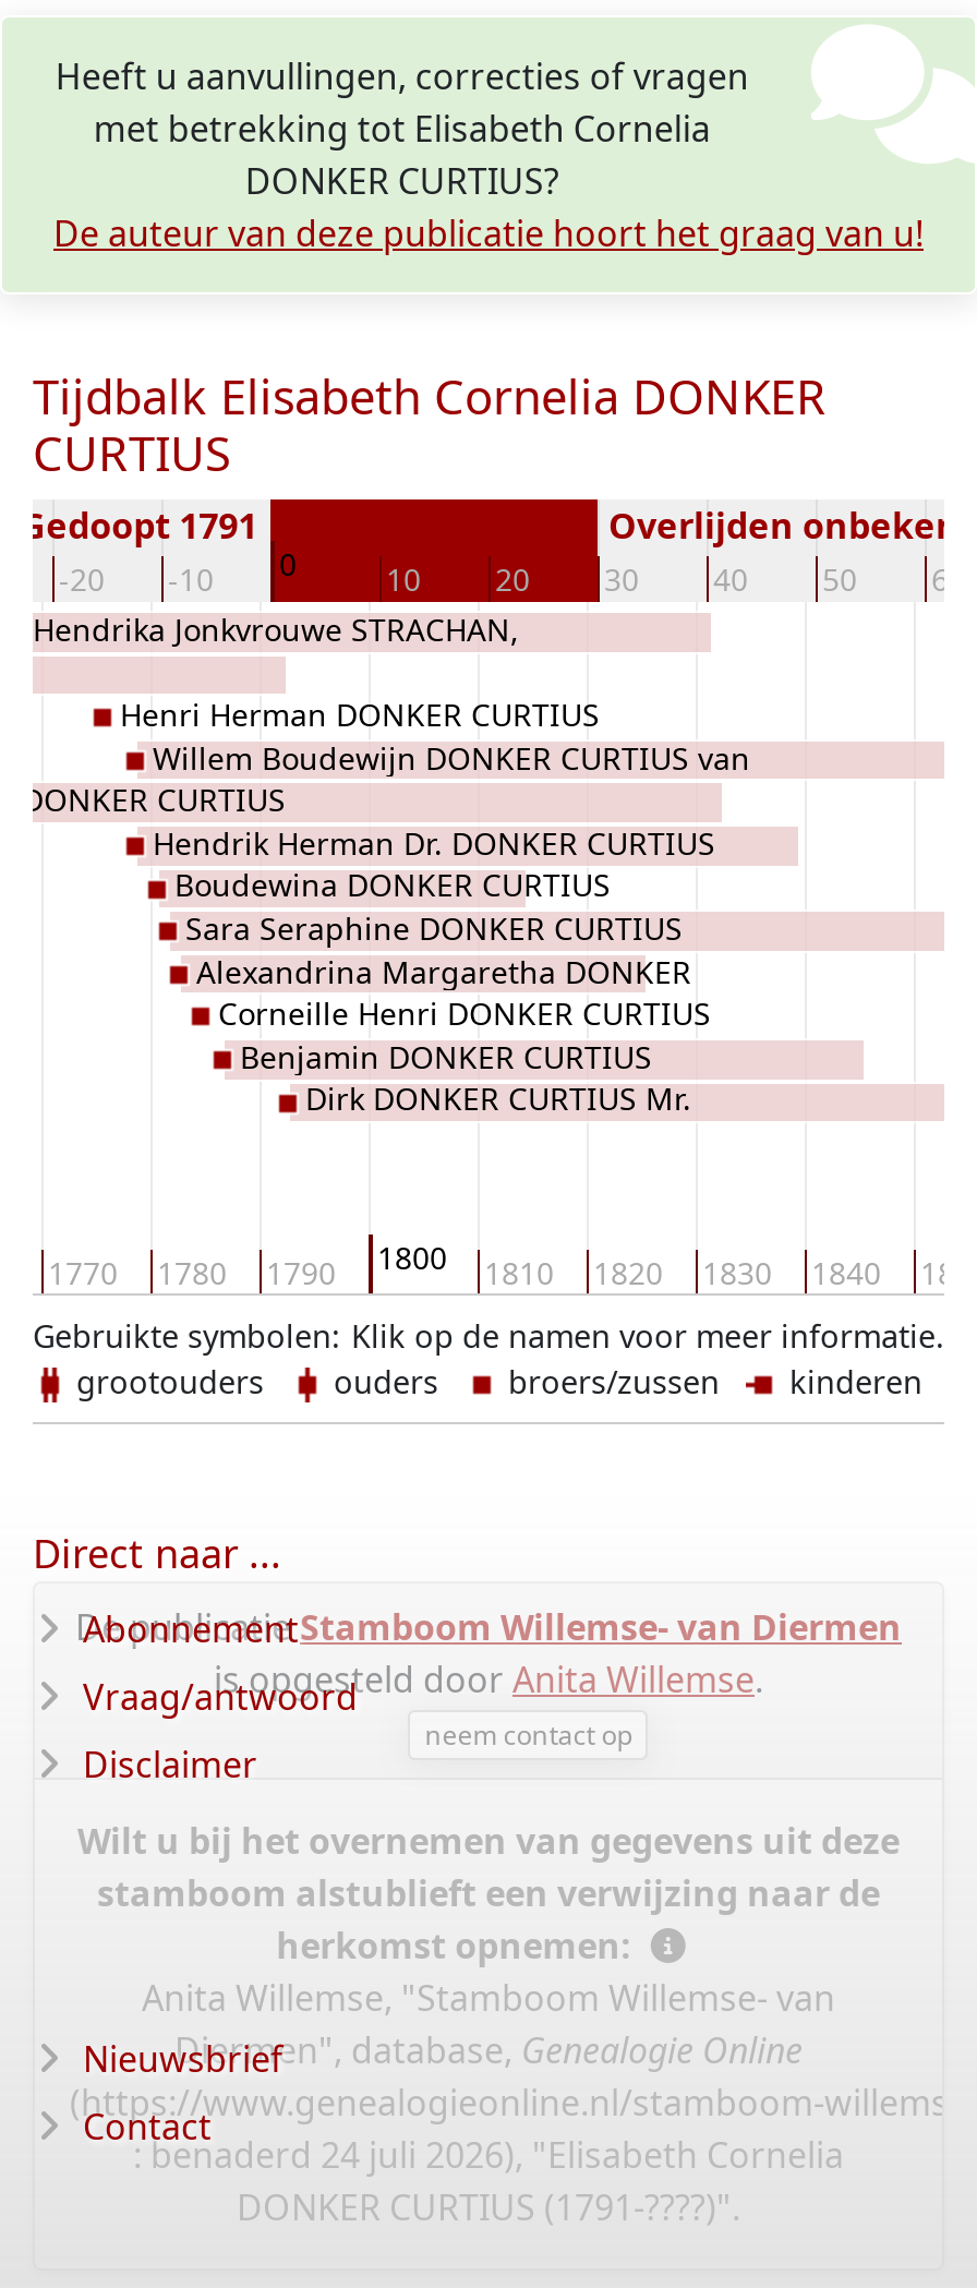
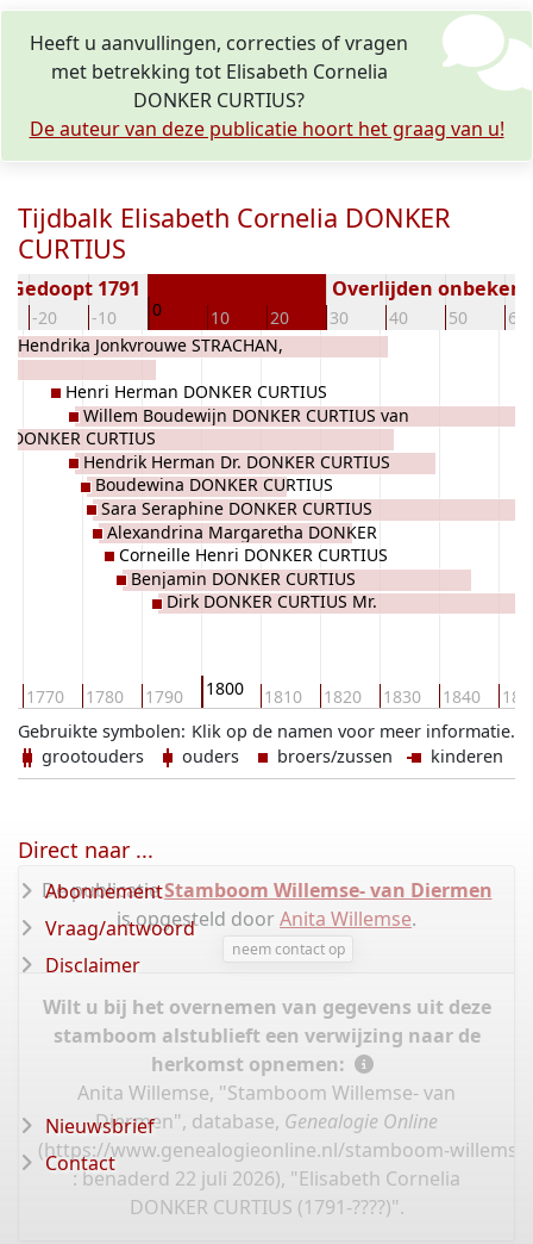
- : benaderd 24 juli 2026), "Elisabeth Cornelia
+ : benaderd 22 juli 2026), "Elisabeth Cornelia
